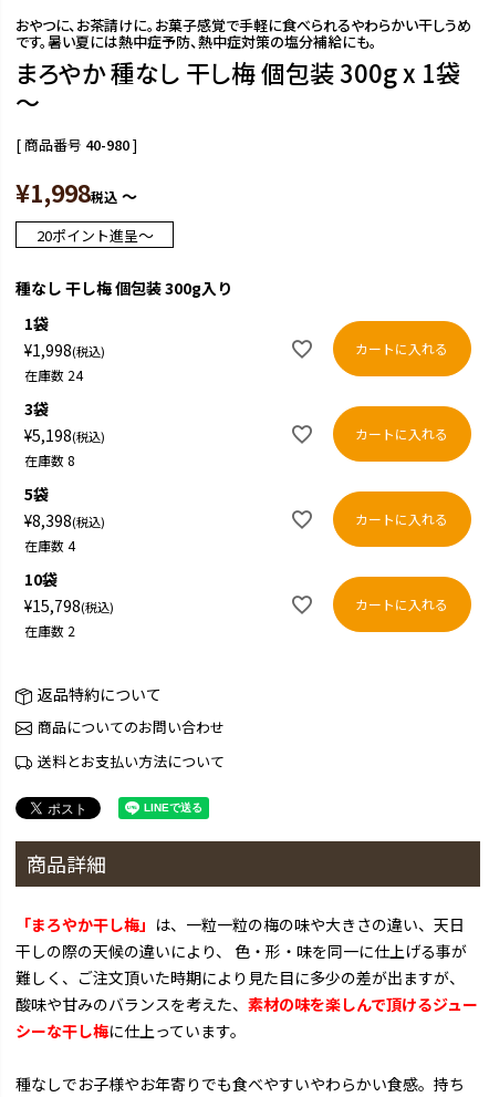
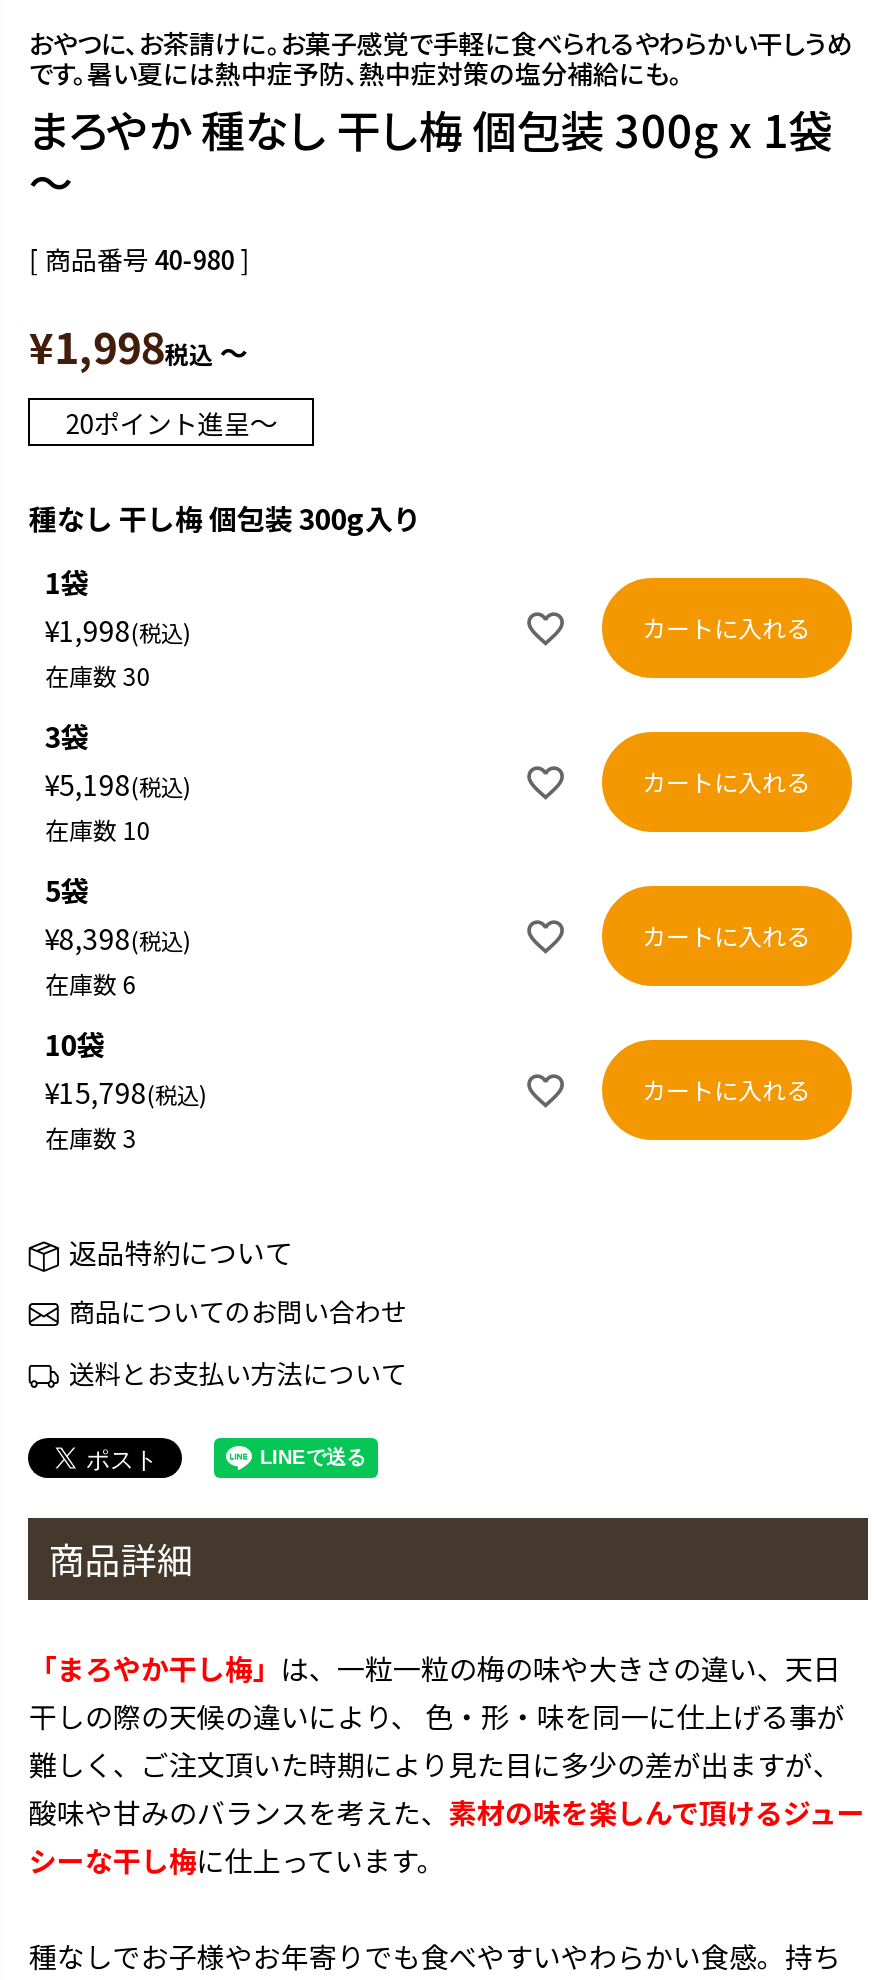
- 在庫数 24
+ 在庫数 30

- 在庫数 8
+ 在庫数 10

- 在庫数 4
+ 在庫数 6

- 在庫数 2
+ 在庫数 3
